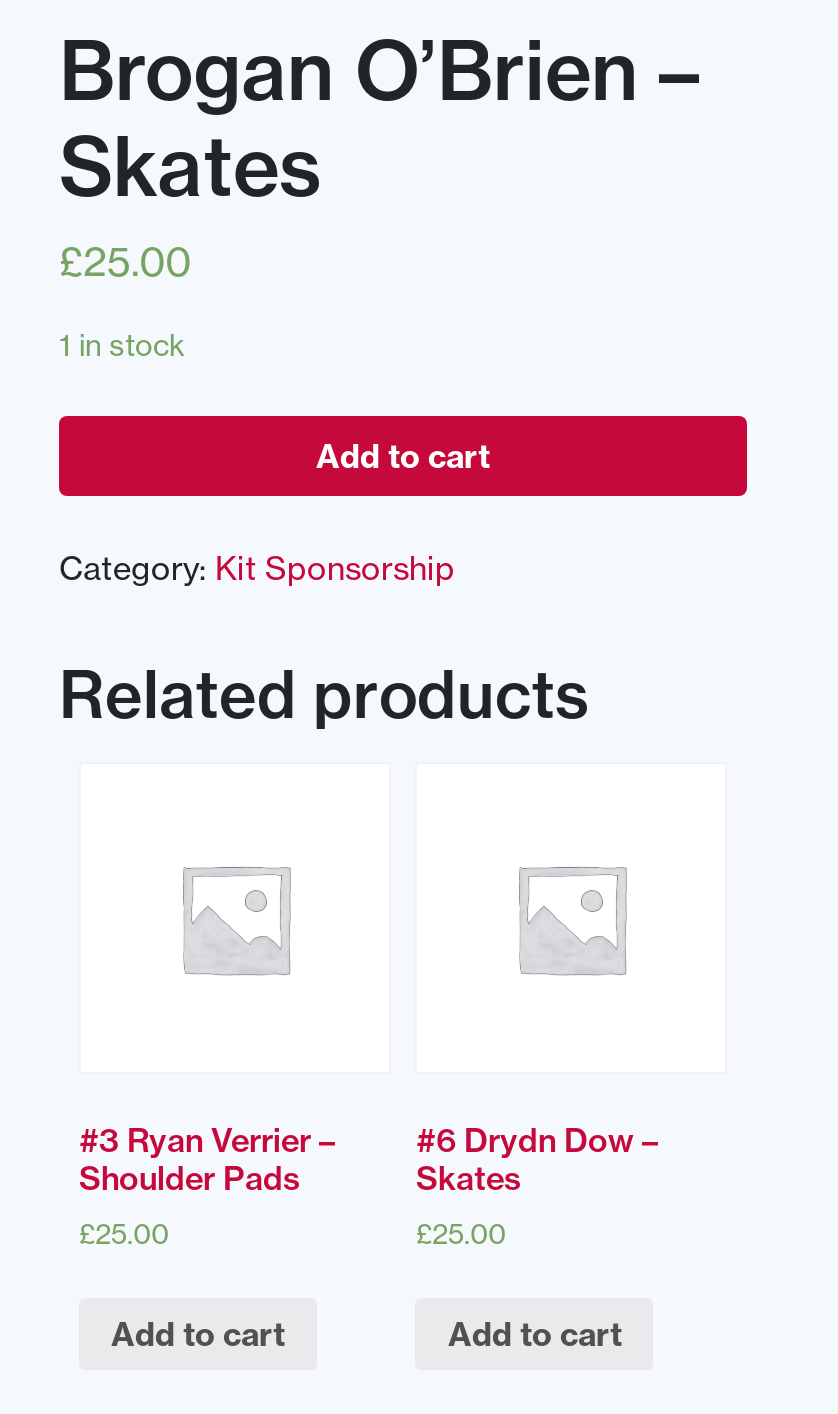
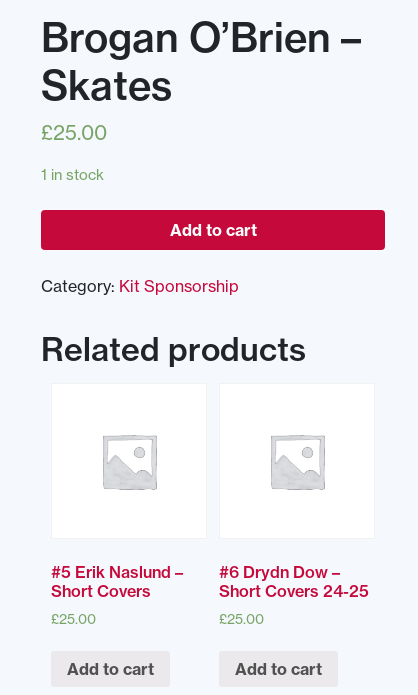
- #3 Ryan Verrier –
- Shoulder Pads
+ #5 Erik Naslund –
+ Short Covers

- Skates
+ Short Covers 24-25
